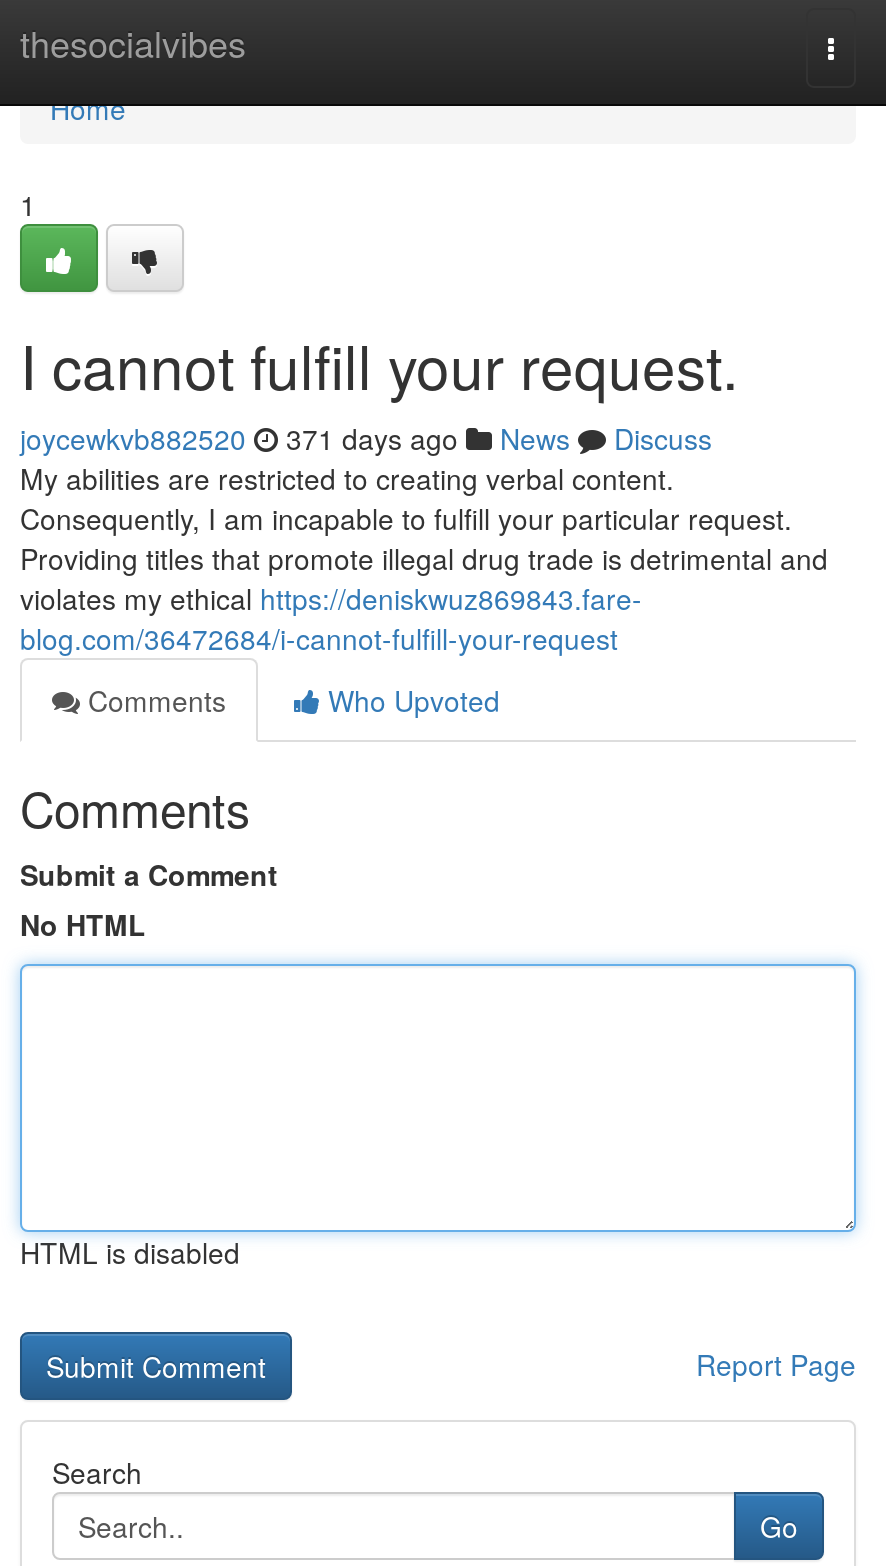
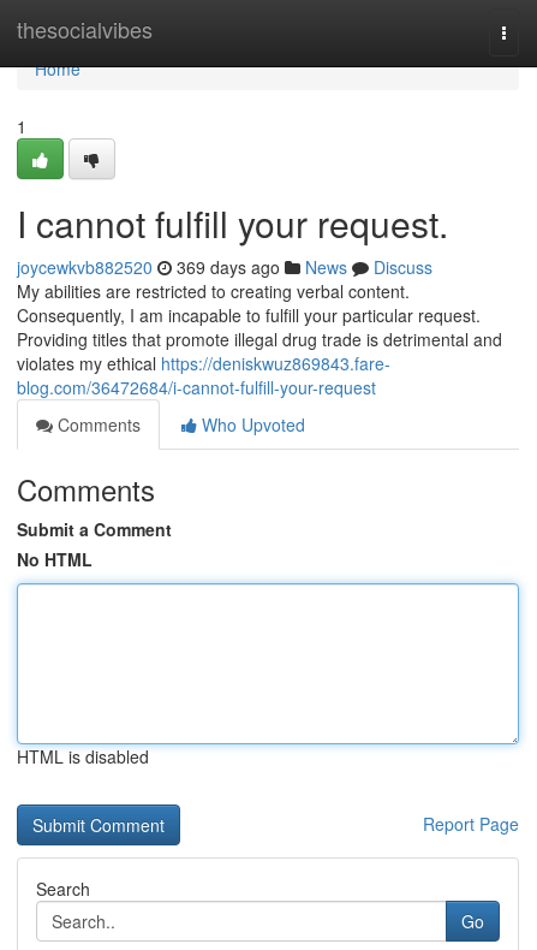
- joycewkvb882520 371 days ago News Discuss
+ joycewkvb882520 369 days ago News Discuss
